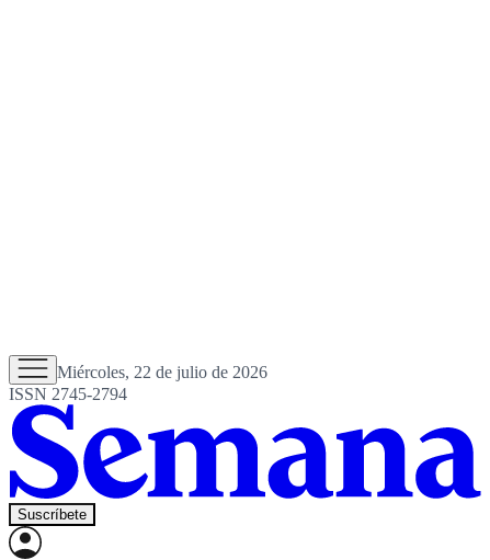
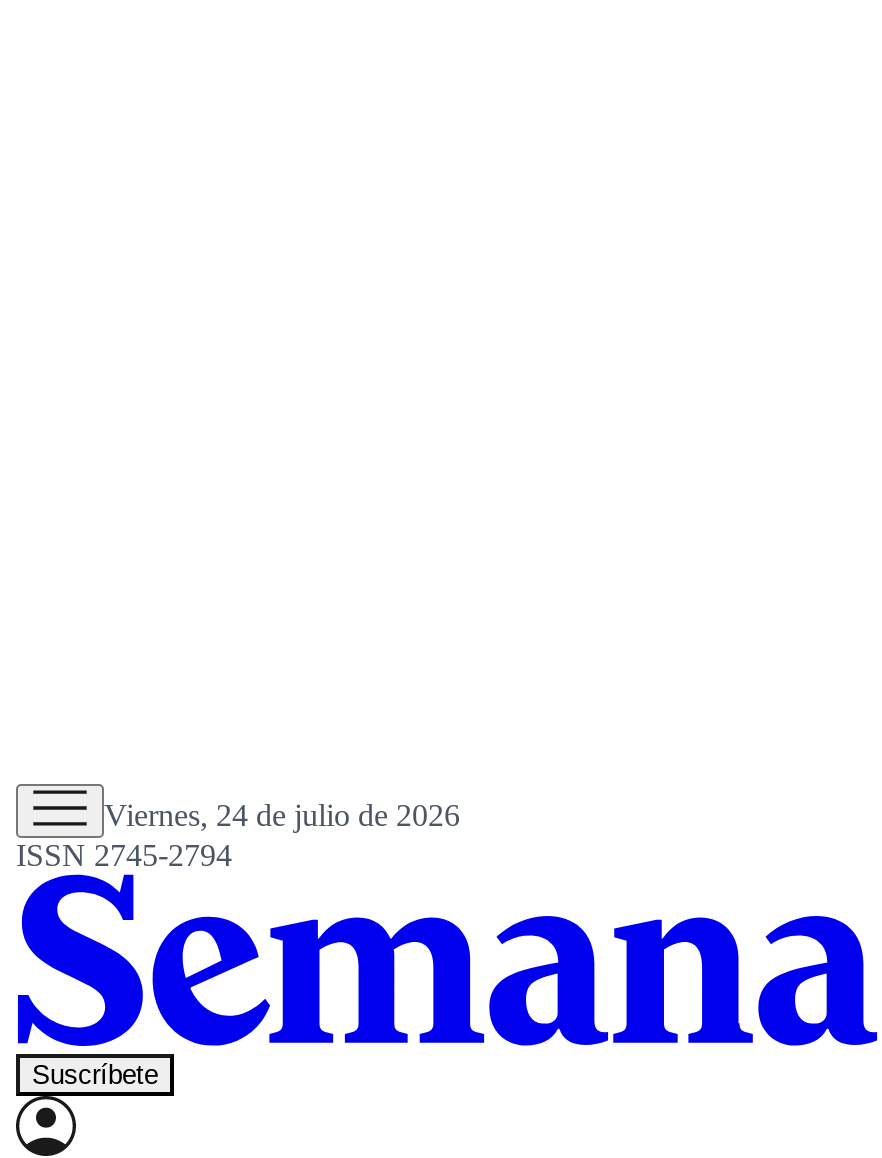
- Miércoles, 22 de julio de 2026
+ Viernes, 24 de julio de 2026
